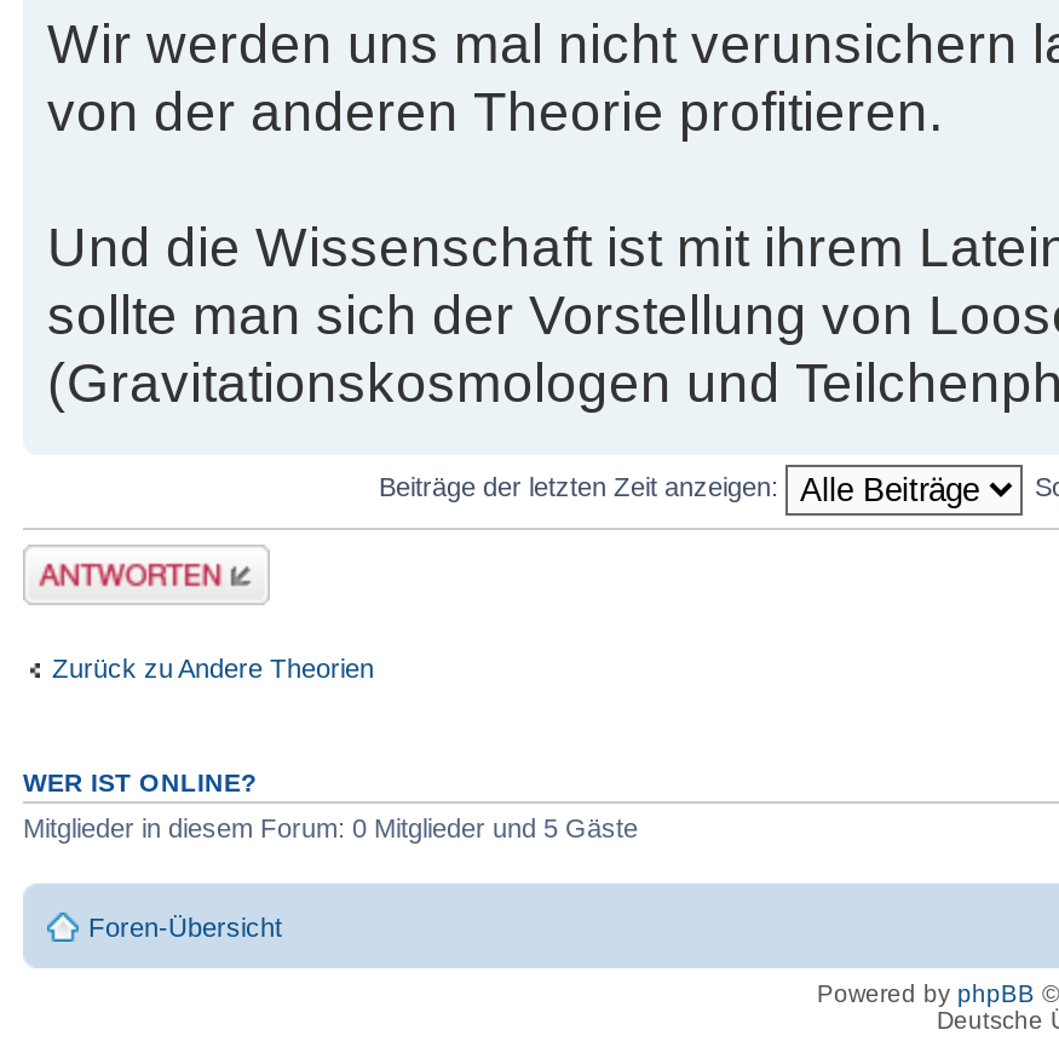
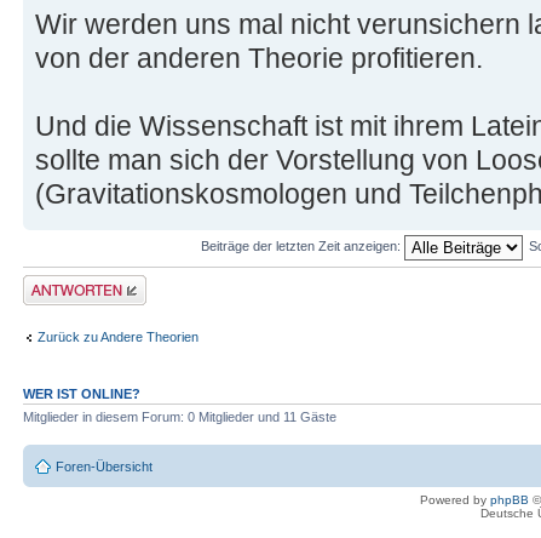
- Mitglieder in diesem Forum: 0 Mitglieder und 5 Gäste
+ Mitglieder in diesem Forum: 0 Mitglieder und 11 Gäste
